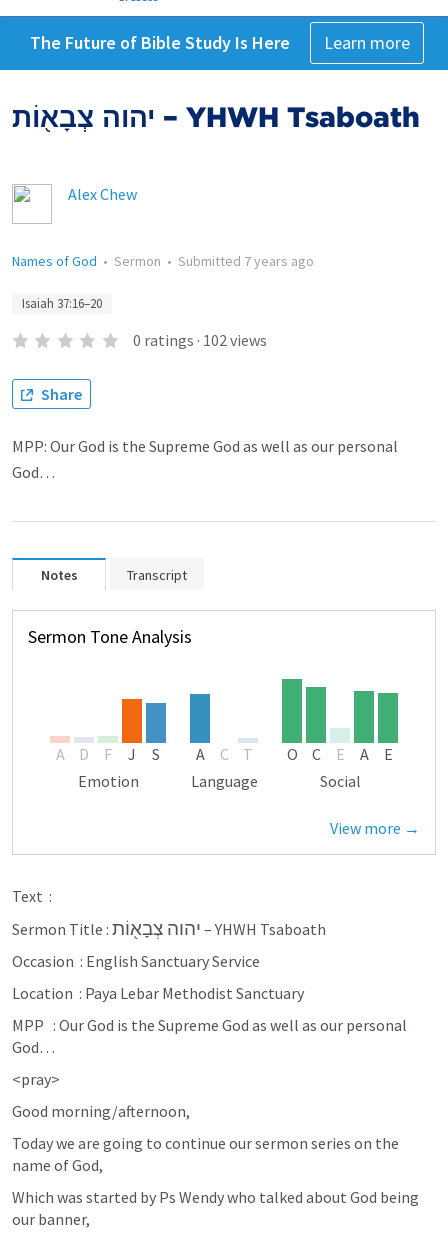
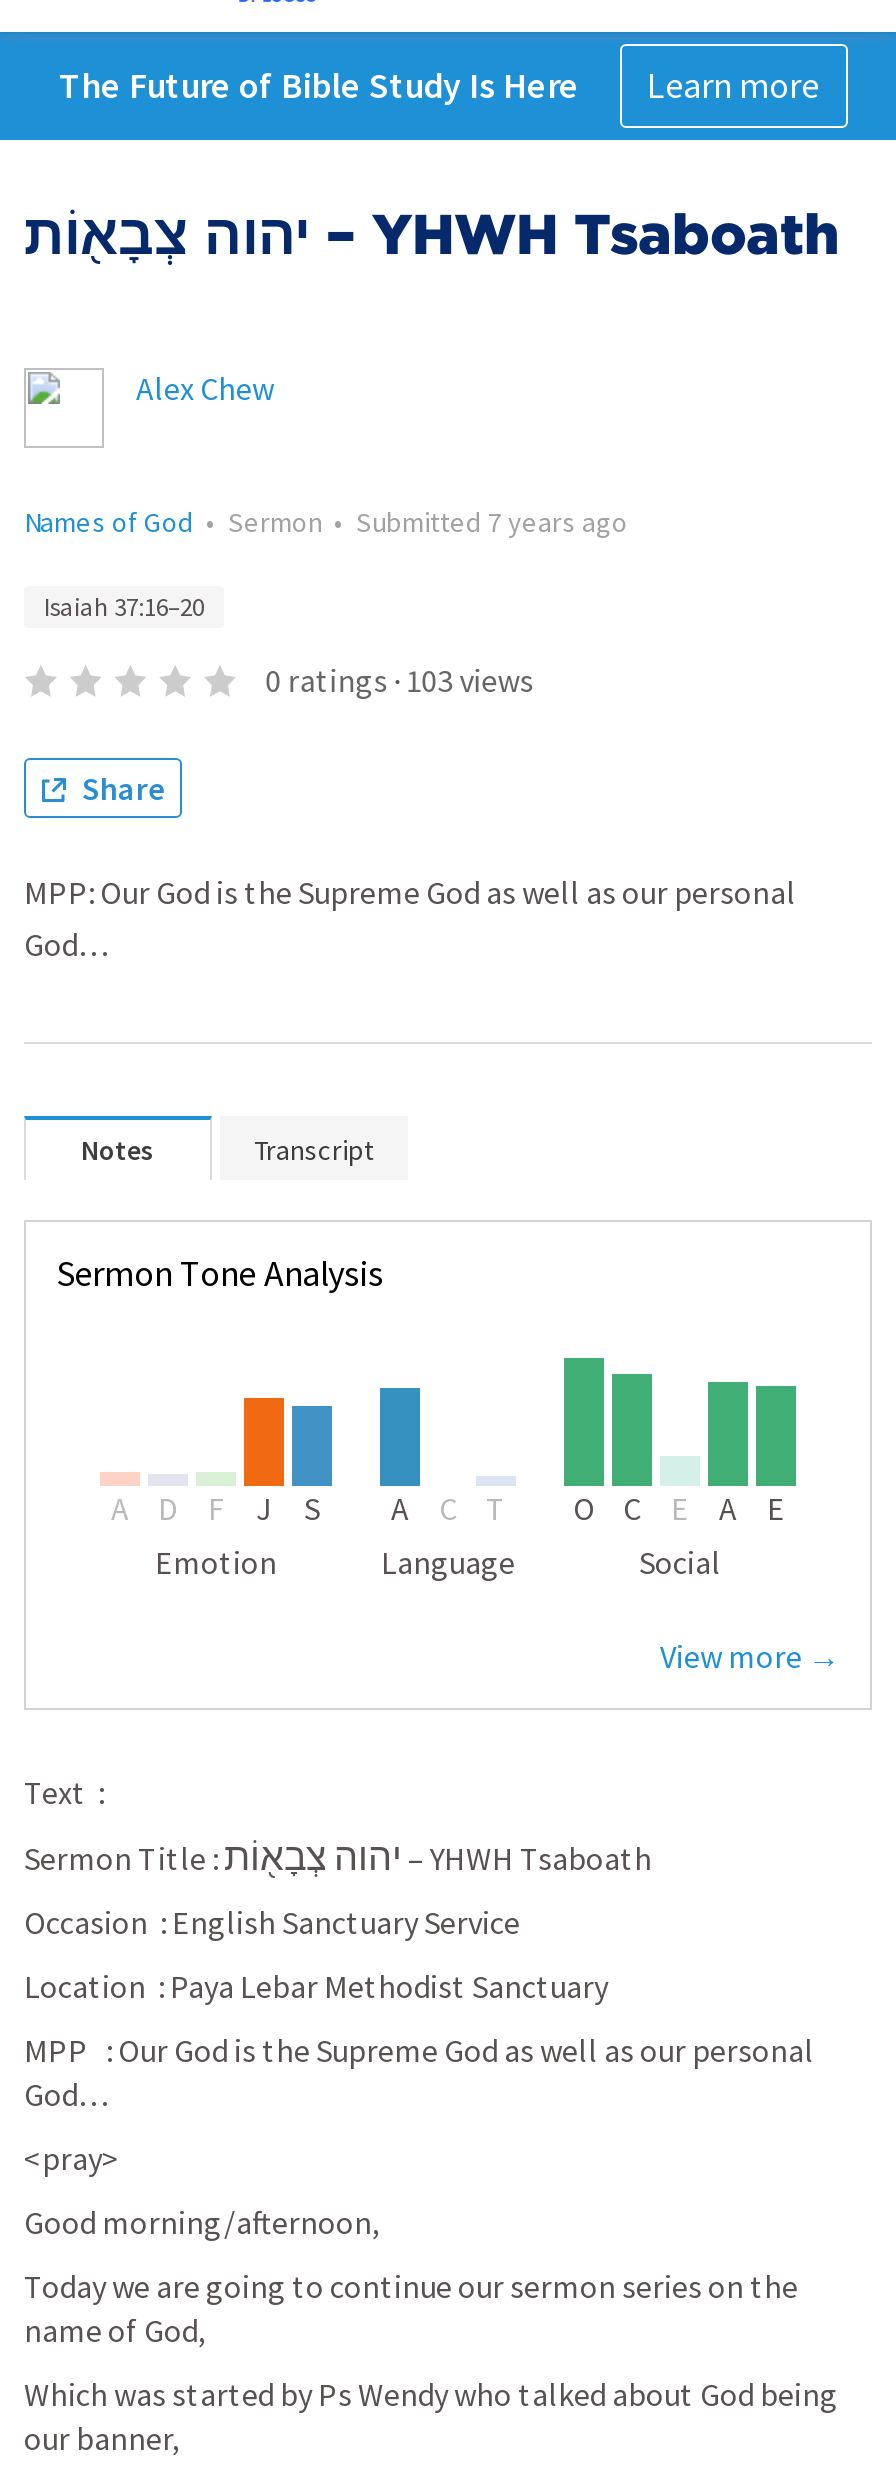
- 0 ratings · 102 views
+ 0 ratings · 103 views
